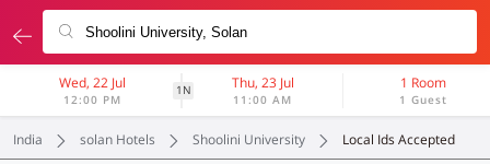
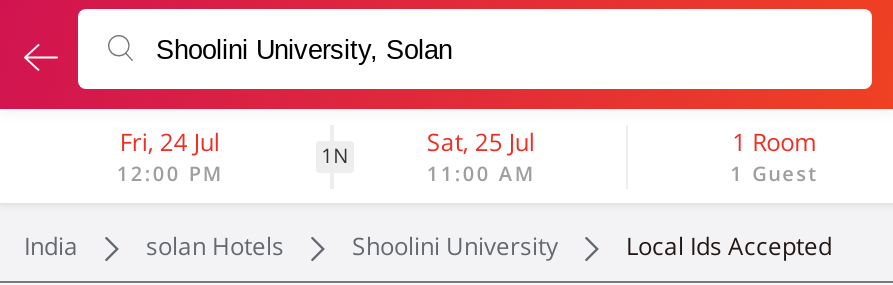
- Wed, 22 Jul
+ Fri, 24 Jul

- Thu, 23 Jul
+ Sat, 25 Jul
